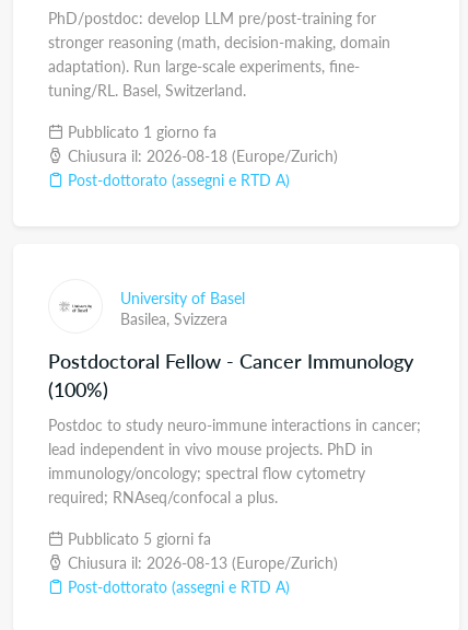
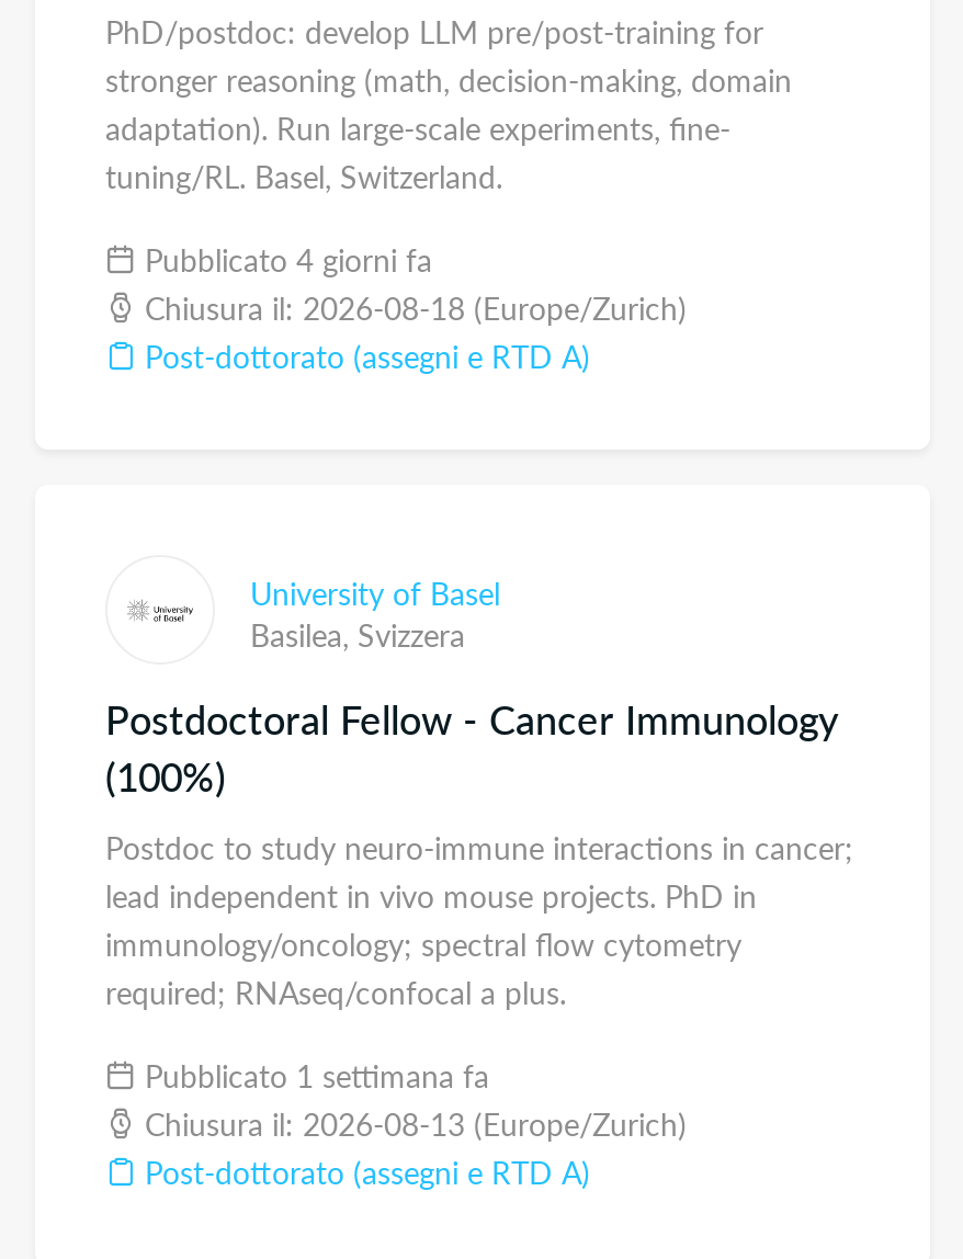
- Pubblicato 1 giorno fa
+ Pubblicato 4 giorni fa

- Pubblicato 5 giorni fa
+ Pubblicato 1 settimana fa
